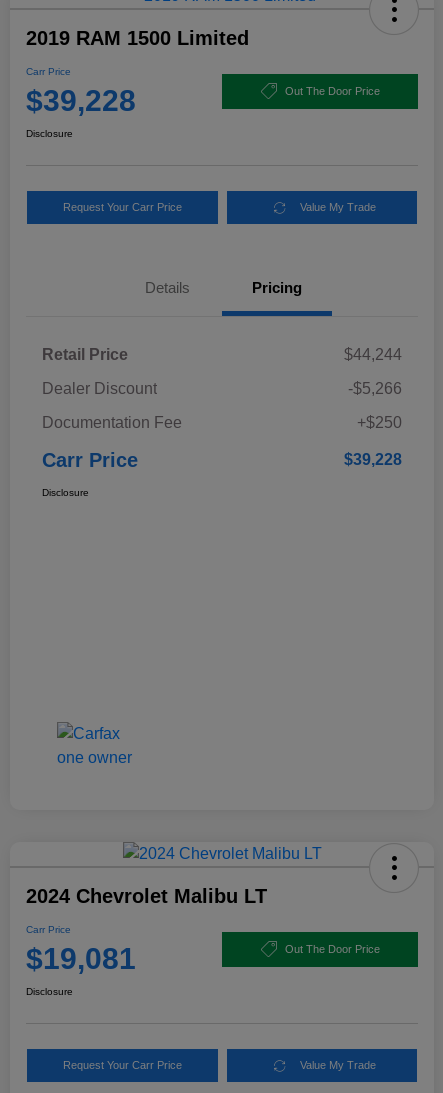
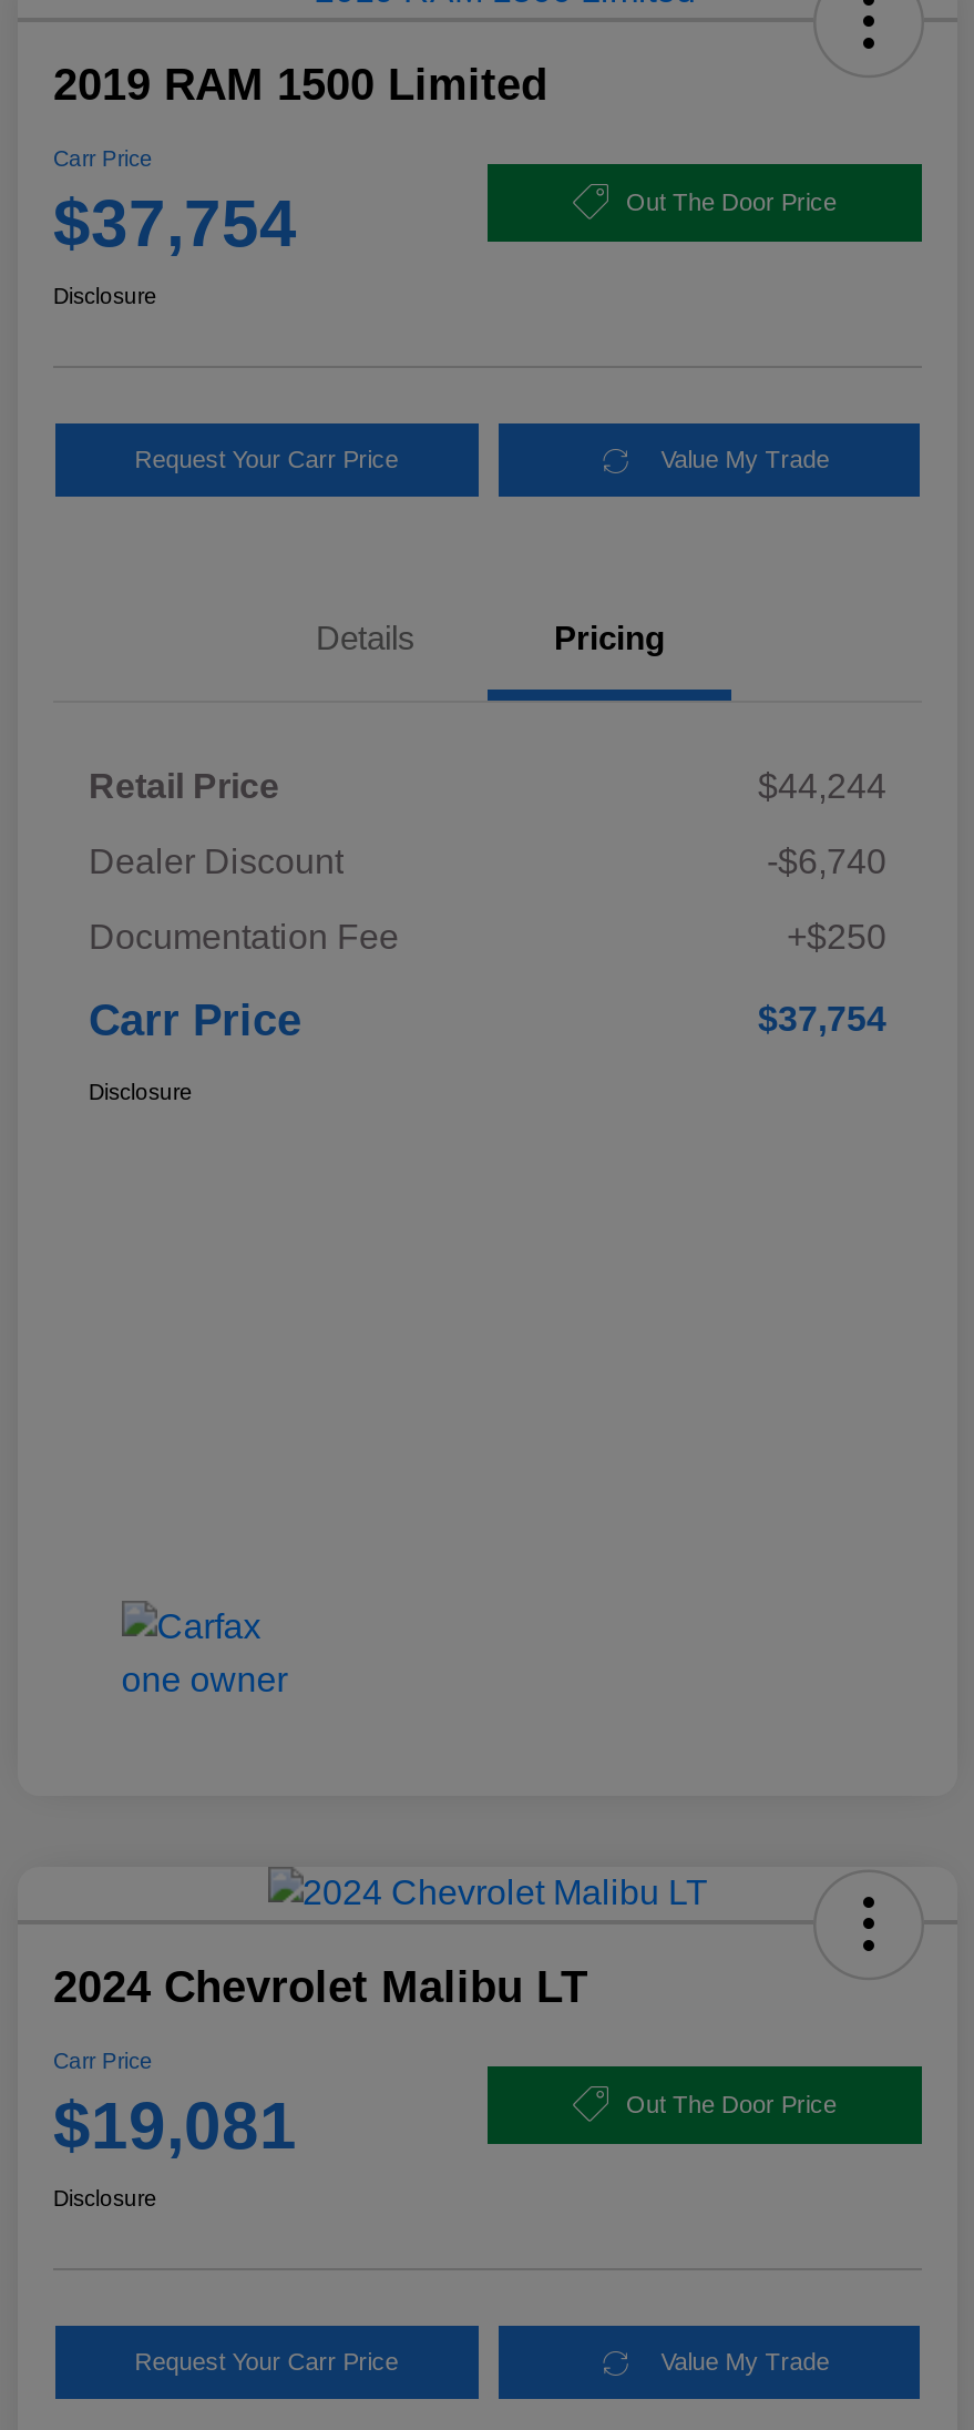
- $39,228
+ $37,754

- -$5,266
+ -$6,740

- $39,228
+ $37,754
